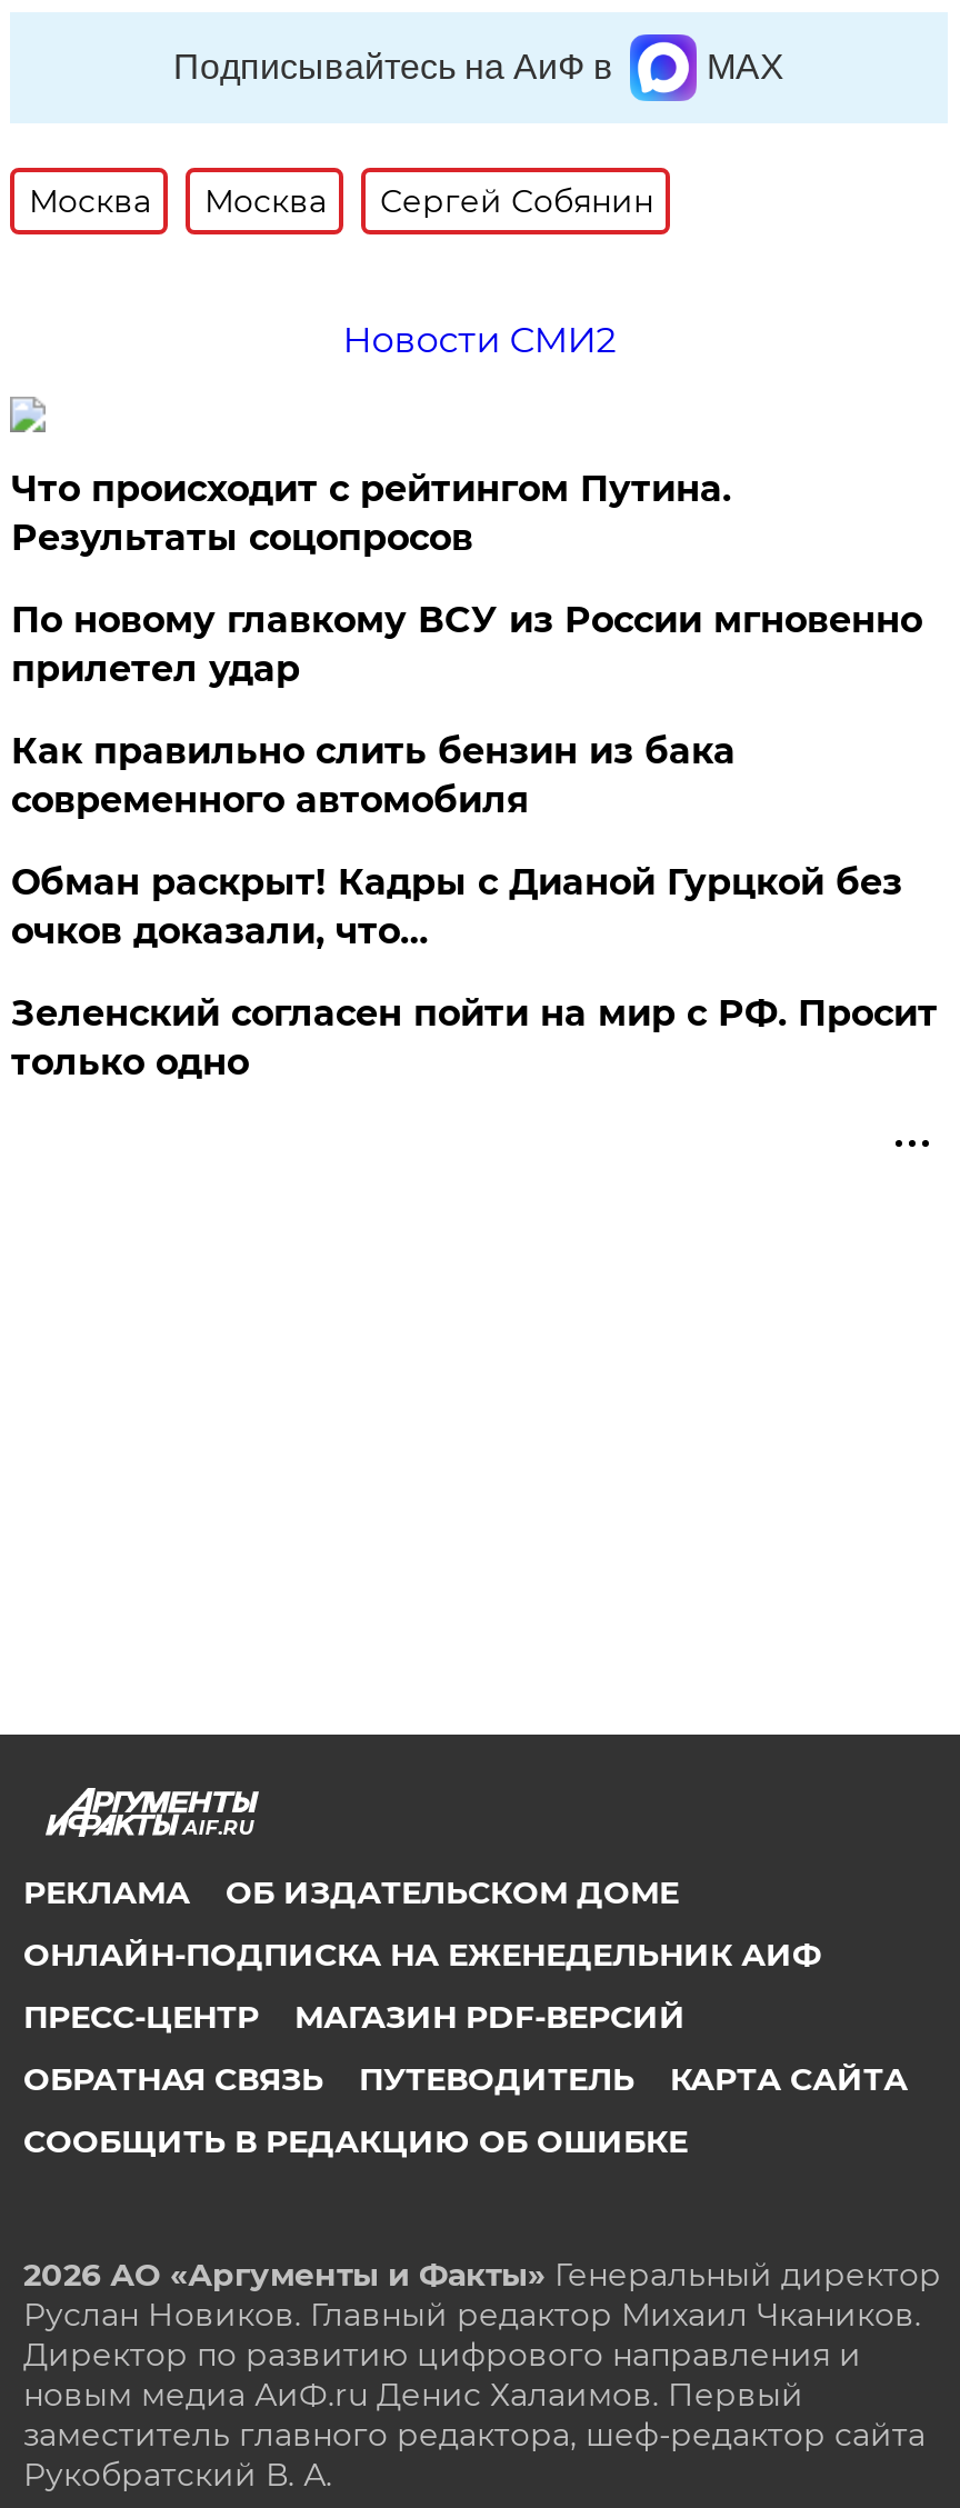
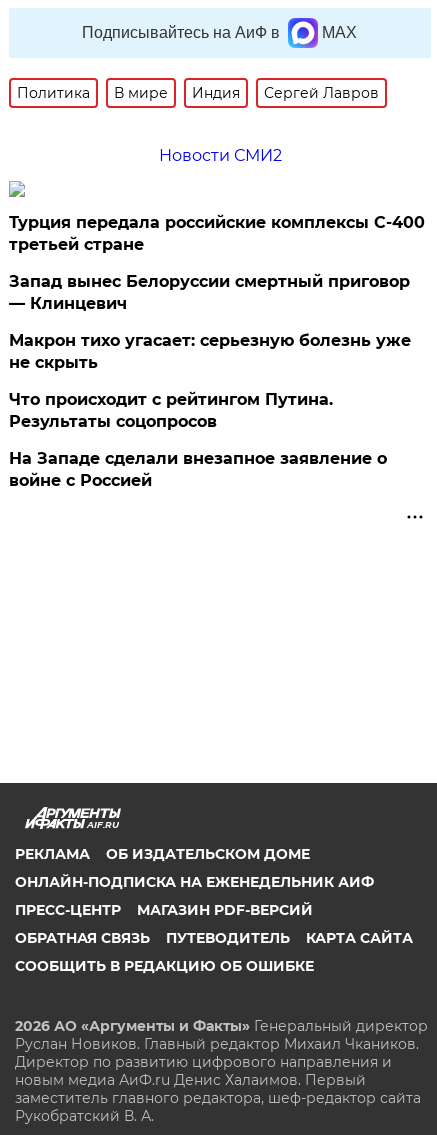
- Москва
- Москва
- Сергей Собянин
+ Политика
+ В мире
+ Индия
+ Сергей Лавров

+ Турция передала российские комплексы С-400
+ третьей стране
+ Запад вынес Белоруссии смертный приговор
+ — Клинцевич
+ Макрон тихо угасает: серьезную болезнь уже
+ не скрыть

moved down: Что происходит с рейтингом Путина. | Результаты соцопросов

- По новому главкому ВСУ из России мгновенно
- прилетел удар
- Как правильно слить бензин из бака
- современного автомобиля
- Обман раскрыт! Кадры с Дианой Гурцкой без
- очков доказали, что…
- Зеленский согласен пойти на мир с РФ. Просит
- только одно
+ На Западе сделали внезапное заявление о
+ войне с Россией
